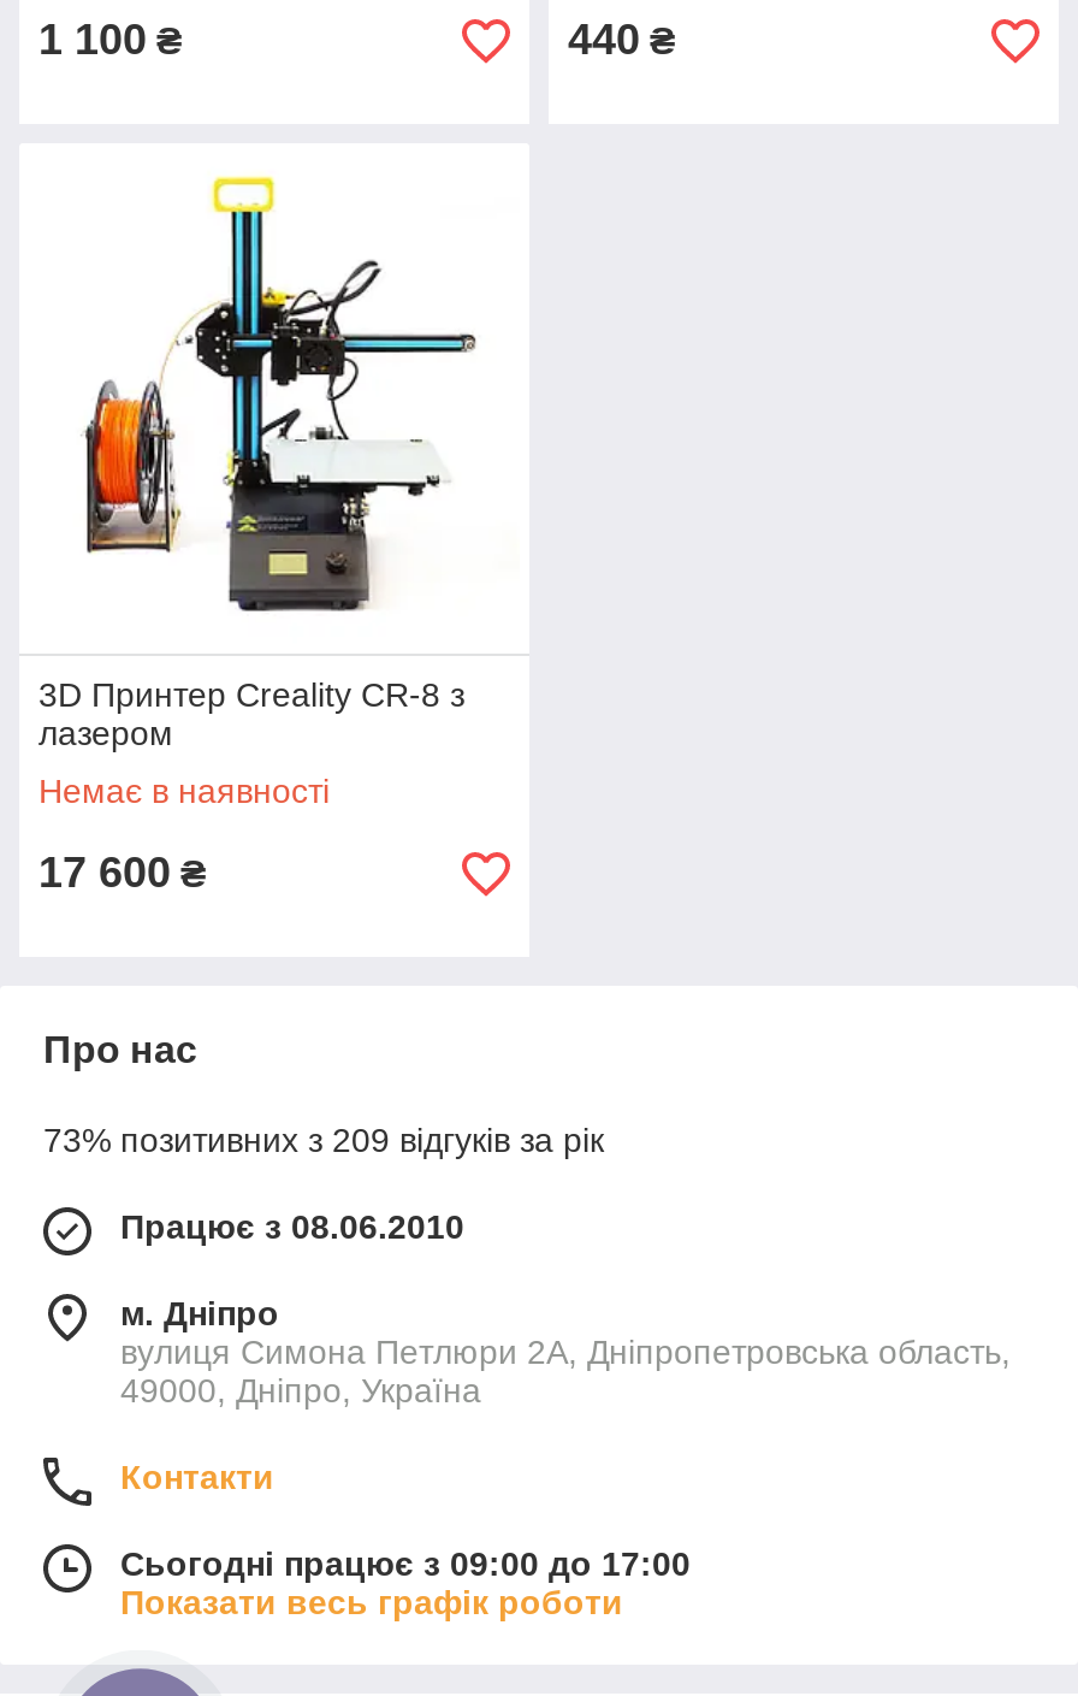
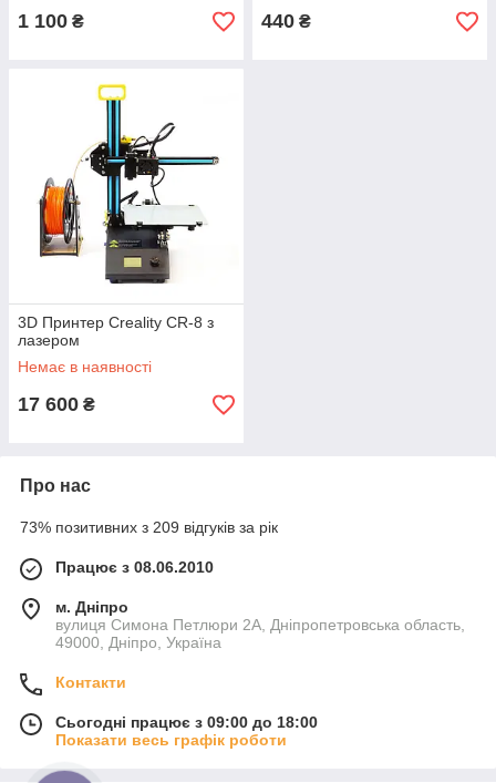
- Сьогодні працює з 09:00 до 17:00
+ Сьогодні працює з 09:00 до 18:00
